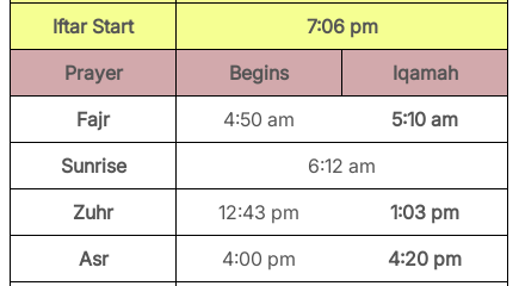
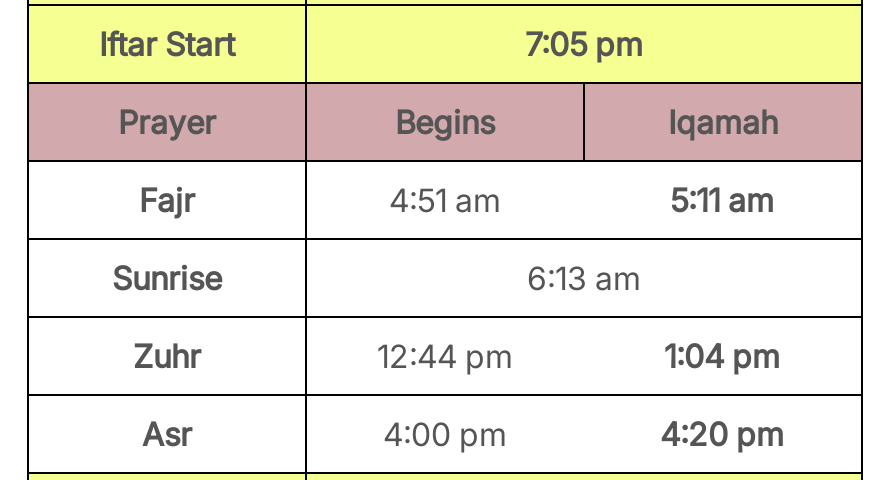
- 7:06 pm
+ 7:05 pm

- 4:50 am
+ 4:51 am

- 5:10 am
+ 5:11 am

- 6:12 am
+ 6:13 am

- 12:43 pm
+ 12:44 pm

- 1:03 pm
+ 1:04 pm
